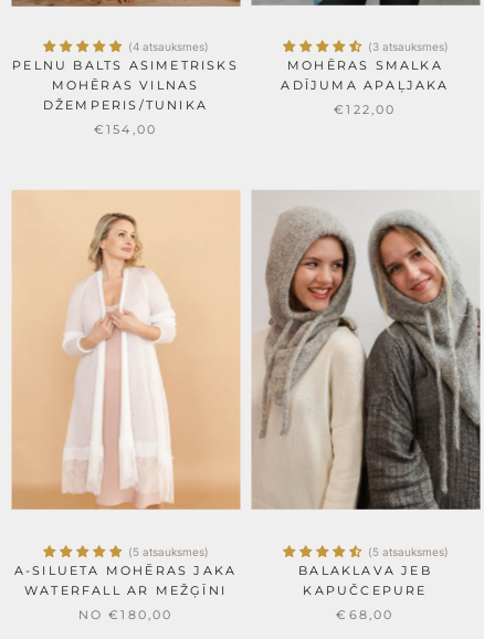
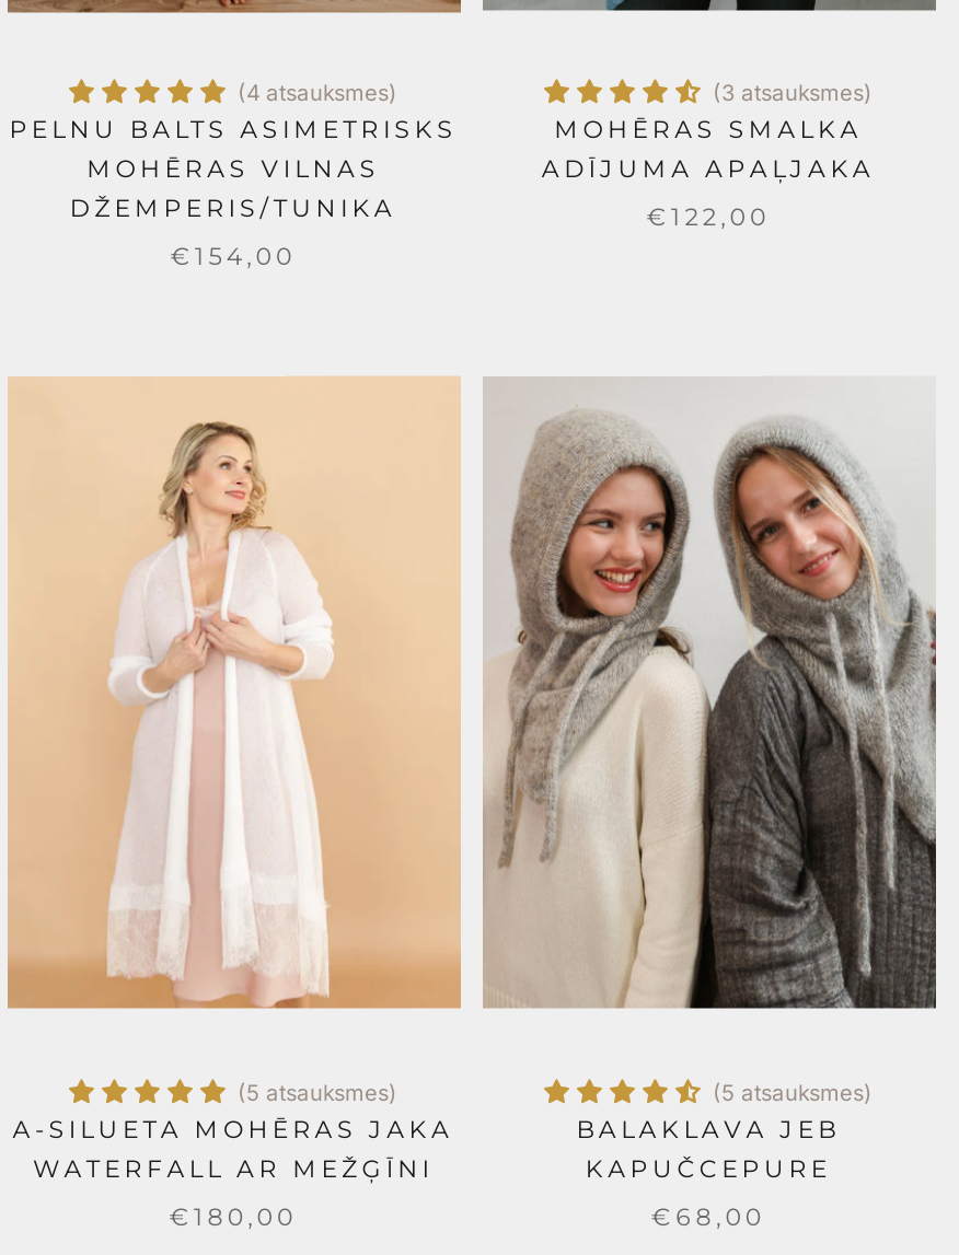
- NO €180,00
+ €180,00
